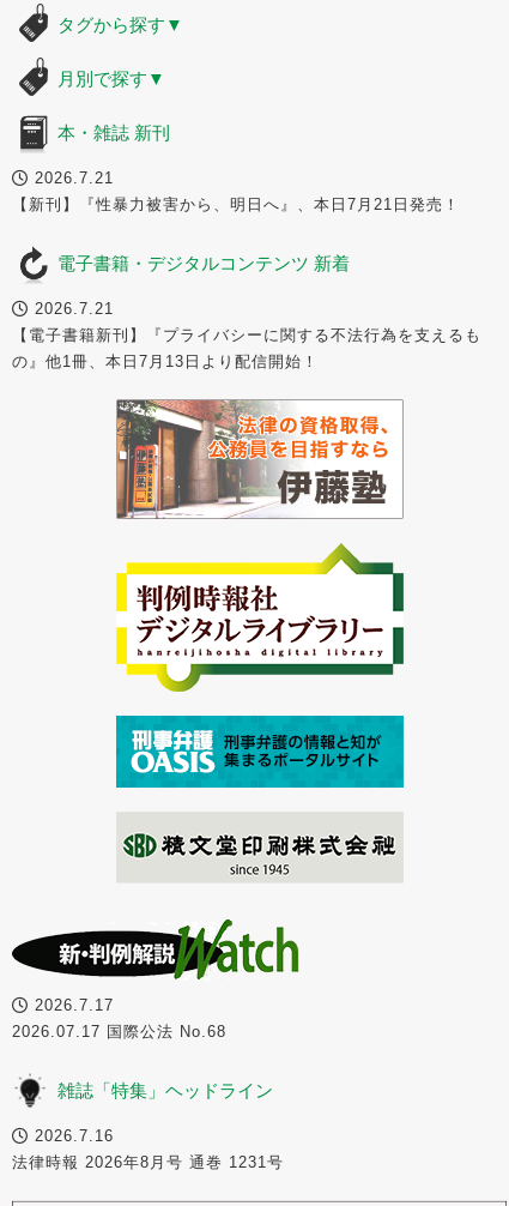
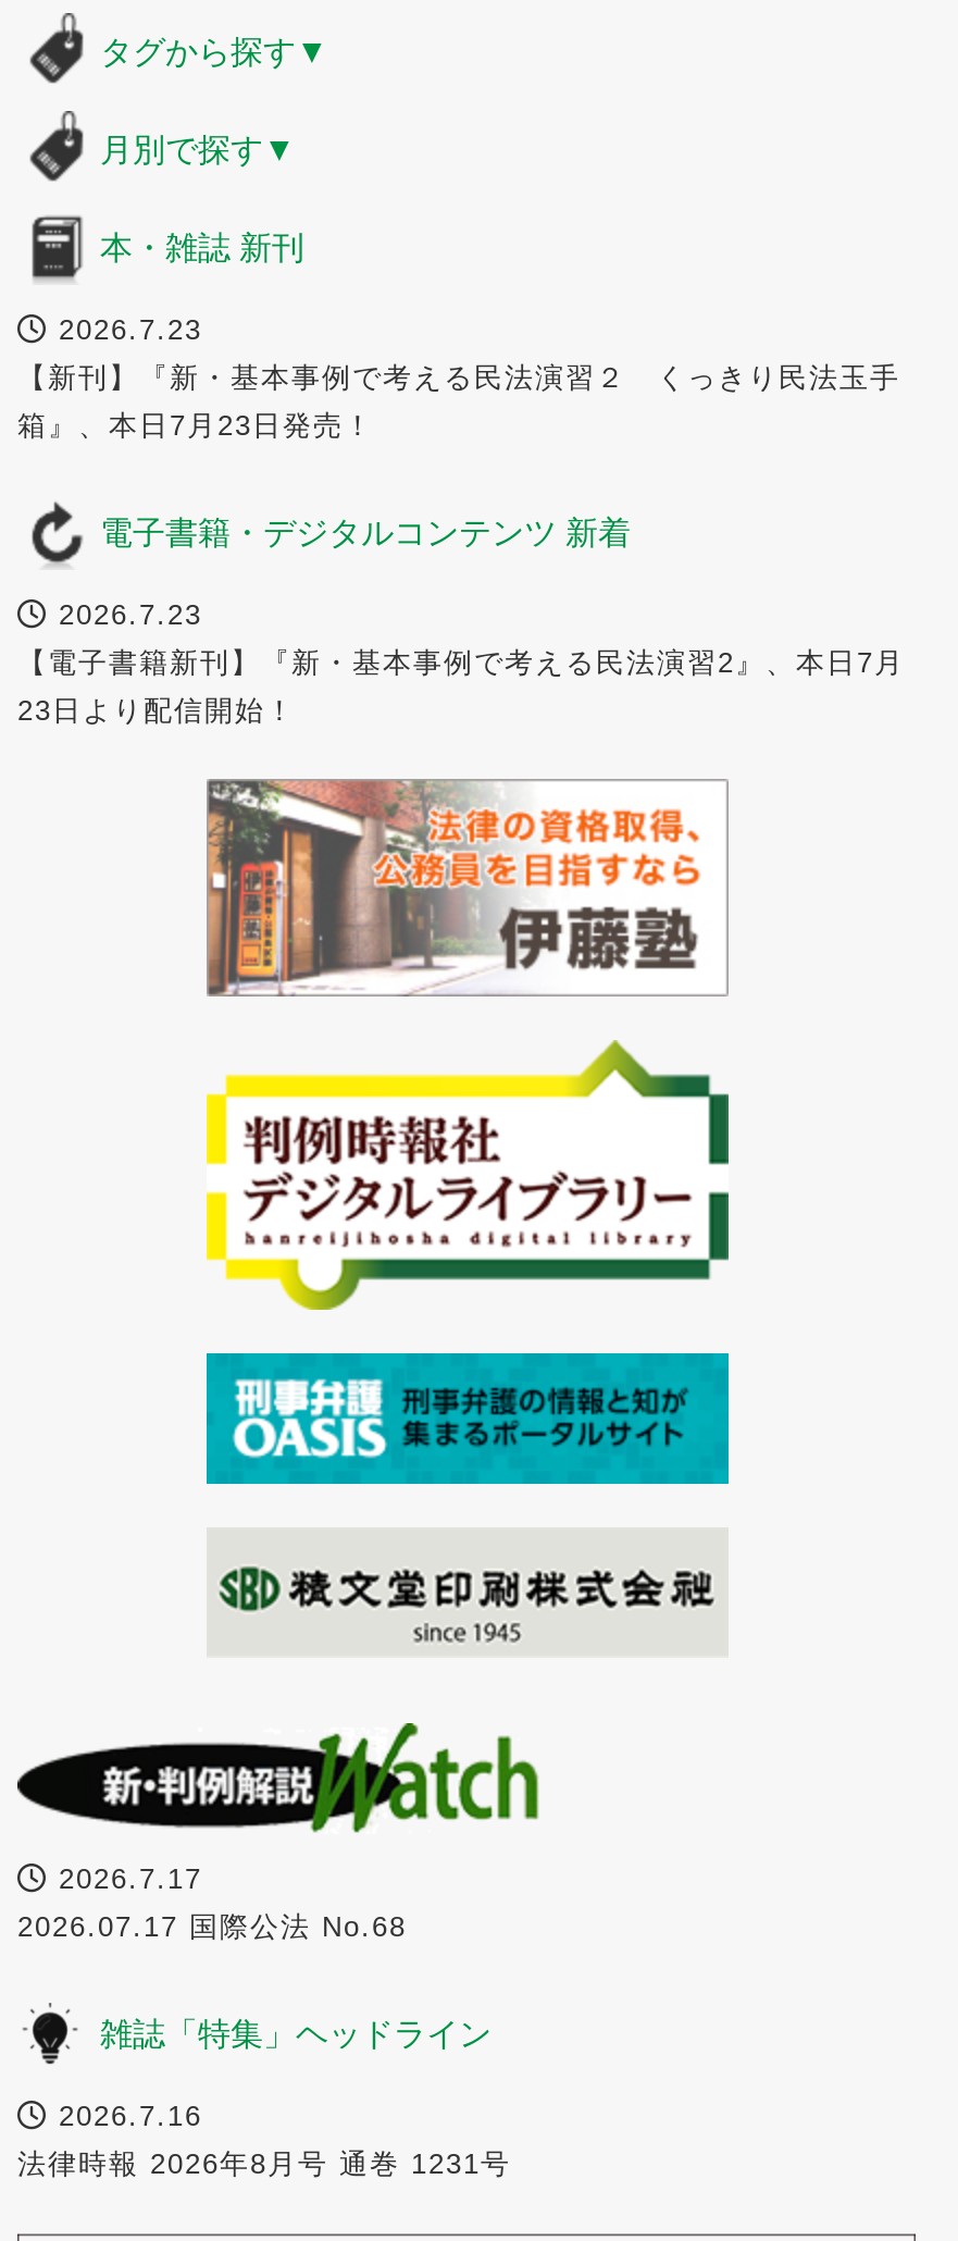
- 2026.7.21
- 【新刊】『性暴力被害から、明日へ』、本日7月21日発売！
+ 2026.7.23
+ 【新刊】『新・基本事例で考える民法演習２ くっきり民法玉手
+ 箱』、本日7月23日発売！

- 2026.7.21
+ 2026.7.23

- 【電子書籍新刊】『プライバシーに関する不法行為を支えるも
+ 【電子書籍新刊】『新・基本事例で考える民法演習2』、本日7月

- の』他1冊、本日7月13日より配信開始！
+ 23日より配信開始！
